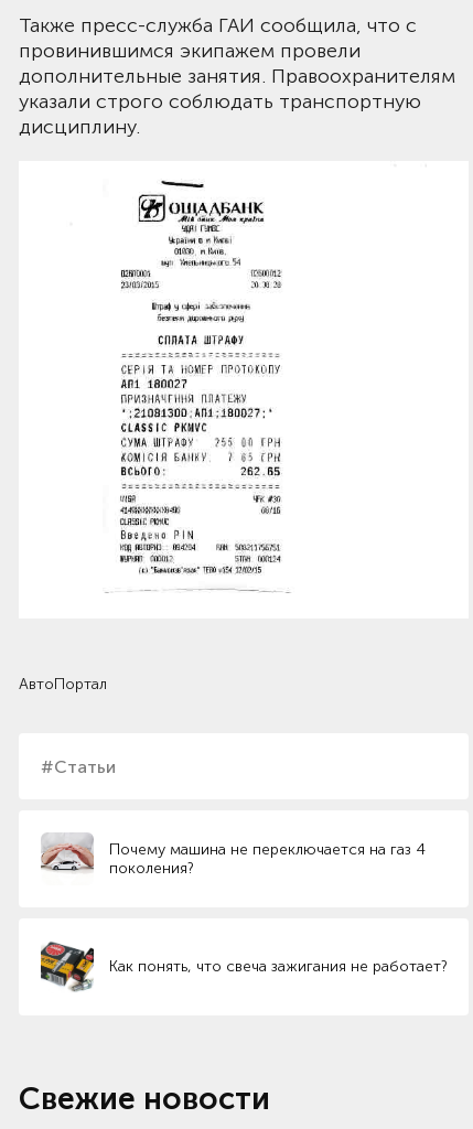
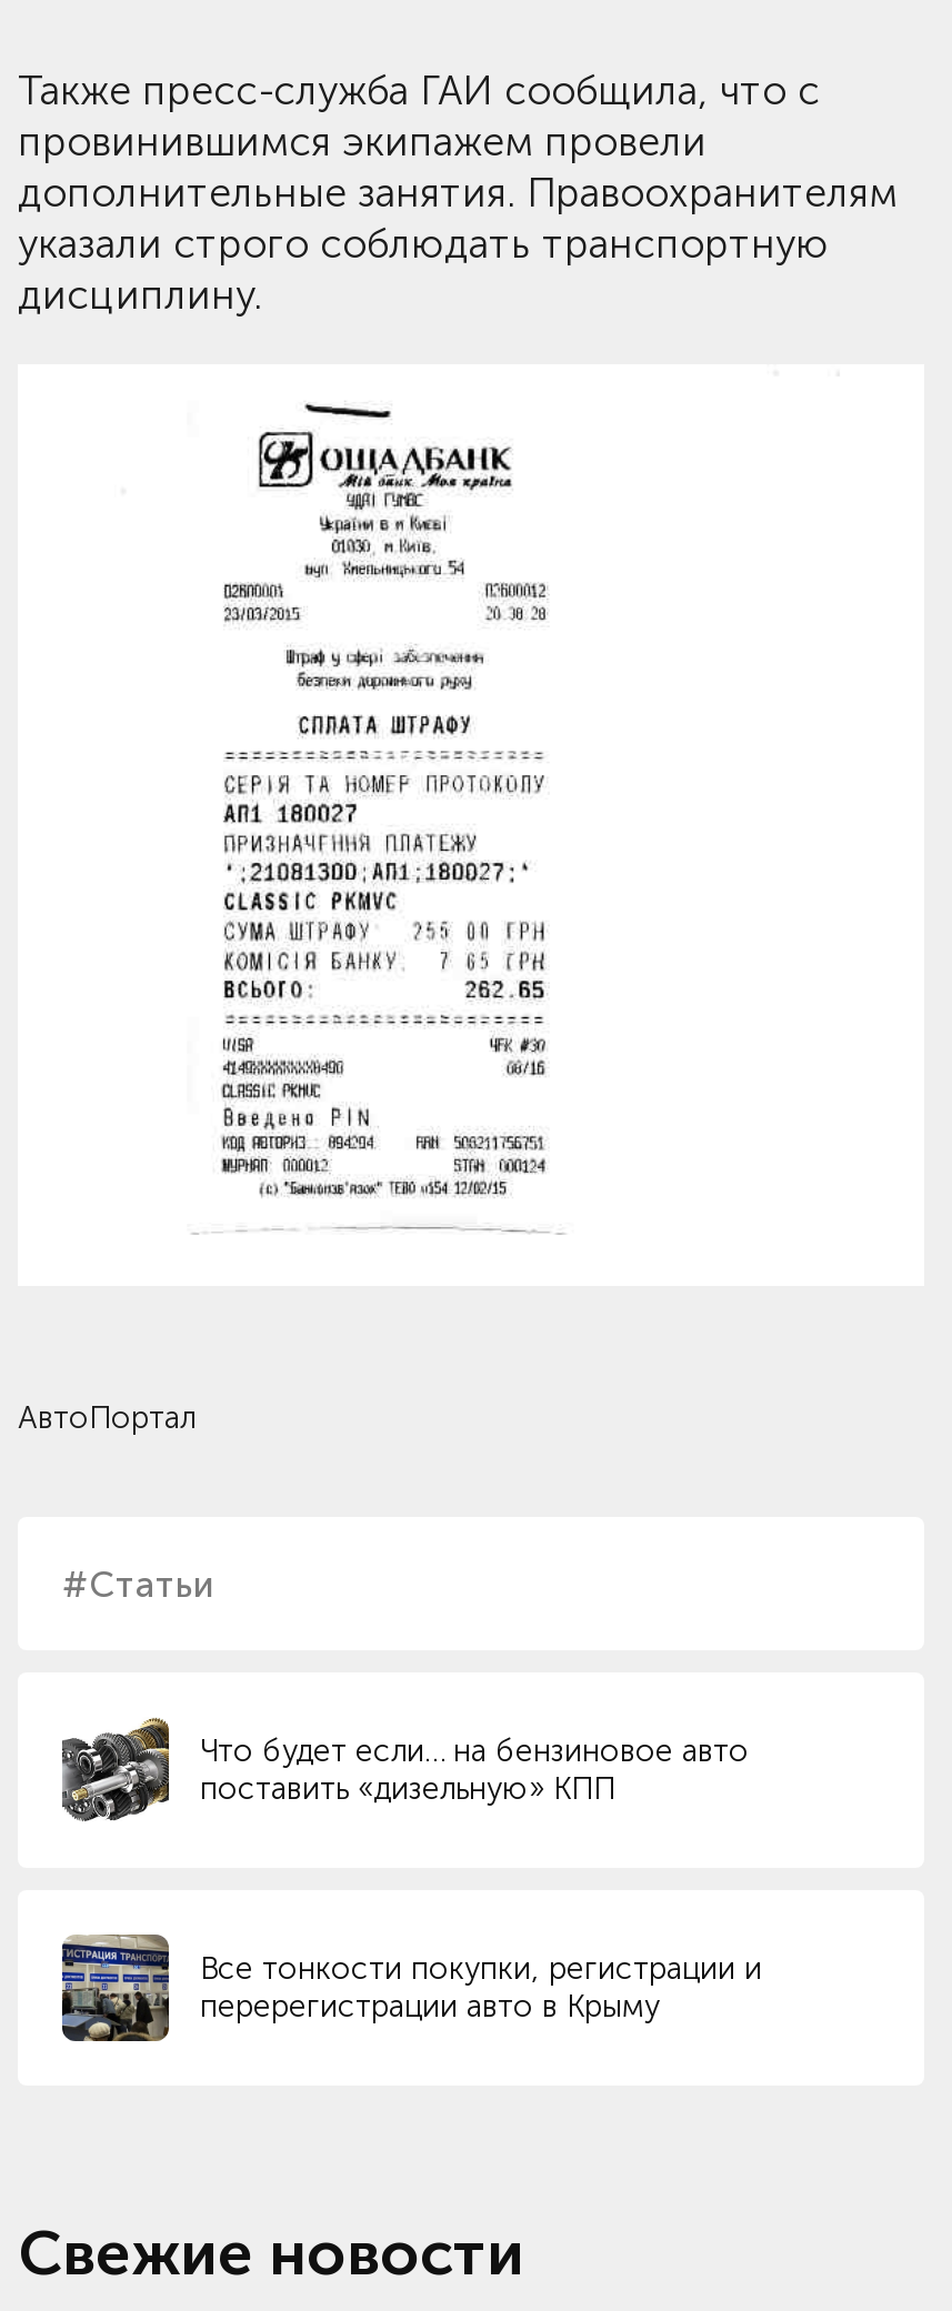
- [image]
- Почему машина не переключается на газ 4
- поколения?
+ [image]
+ Что будет если… на бензиновое авто
+ поставить «дизельную» КПП

- [image]
- Как понять, что свеча зажигания не работает?
+ [image]
+ Все тонкости покупки, регистрации и
+ перерегистрации авто в Крыму
